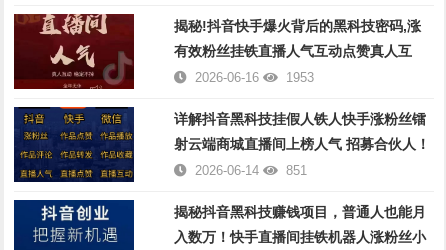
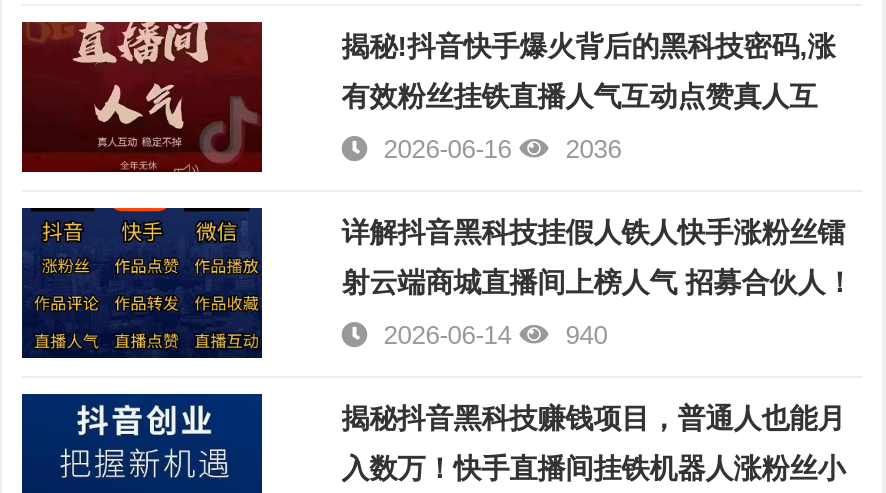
- 1953
+ 2036

- 2026-06-14 851
+ 2026-06-14 940
